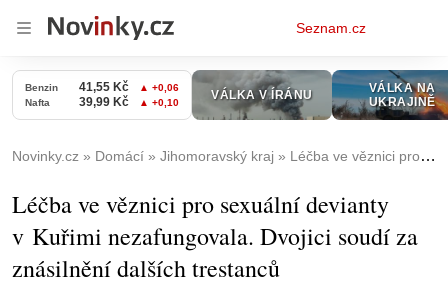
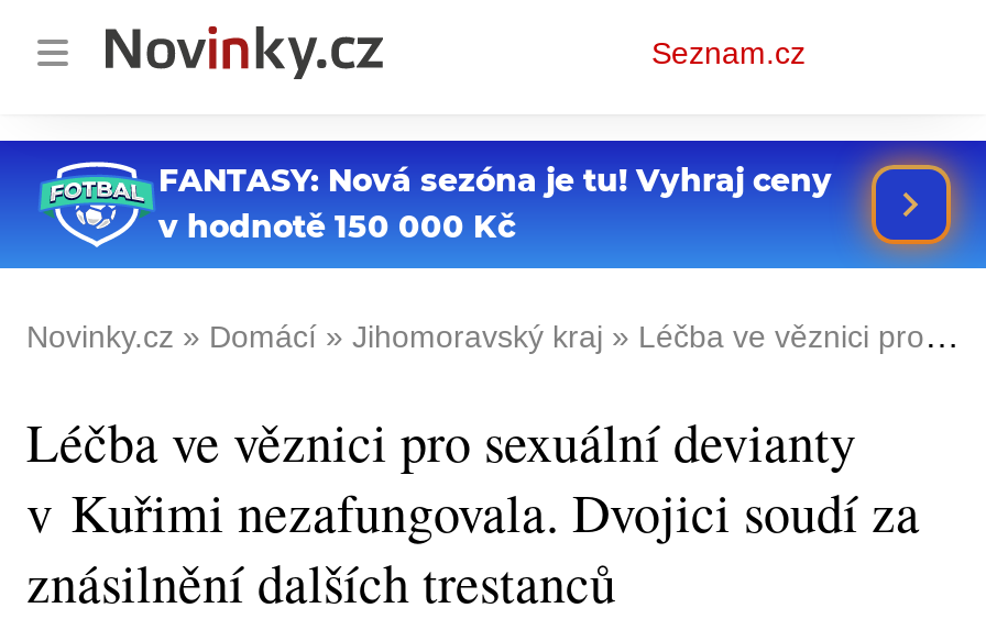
- [image]
+ [image]
